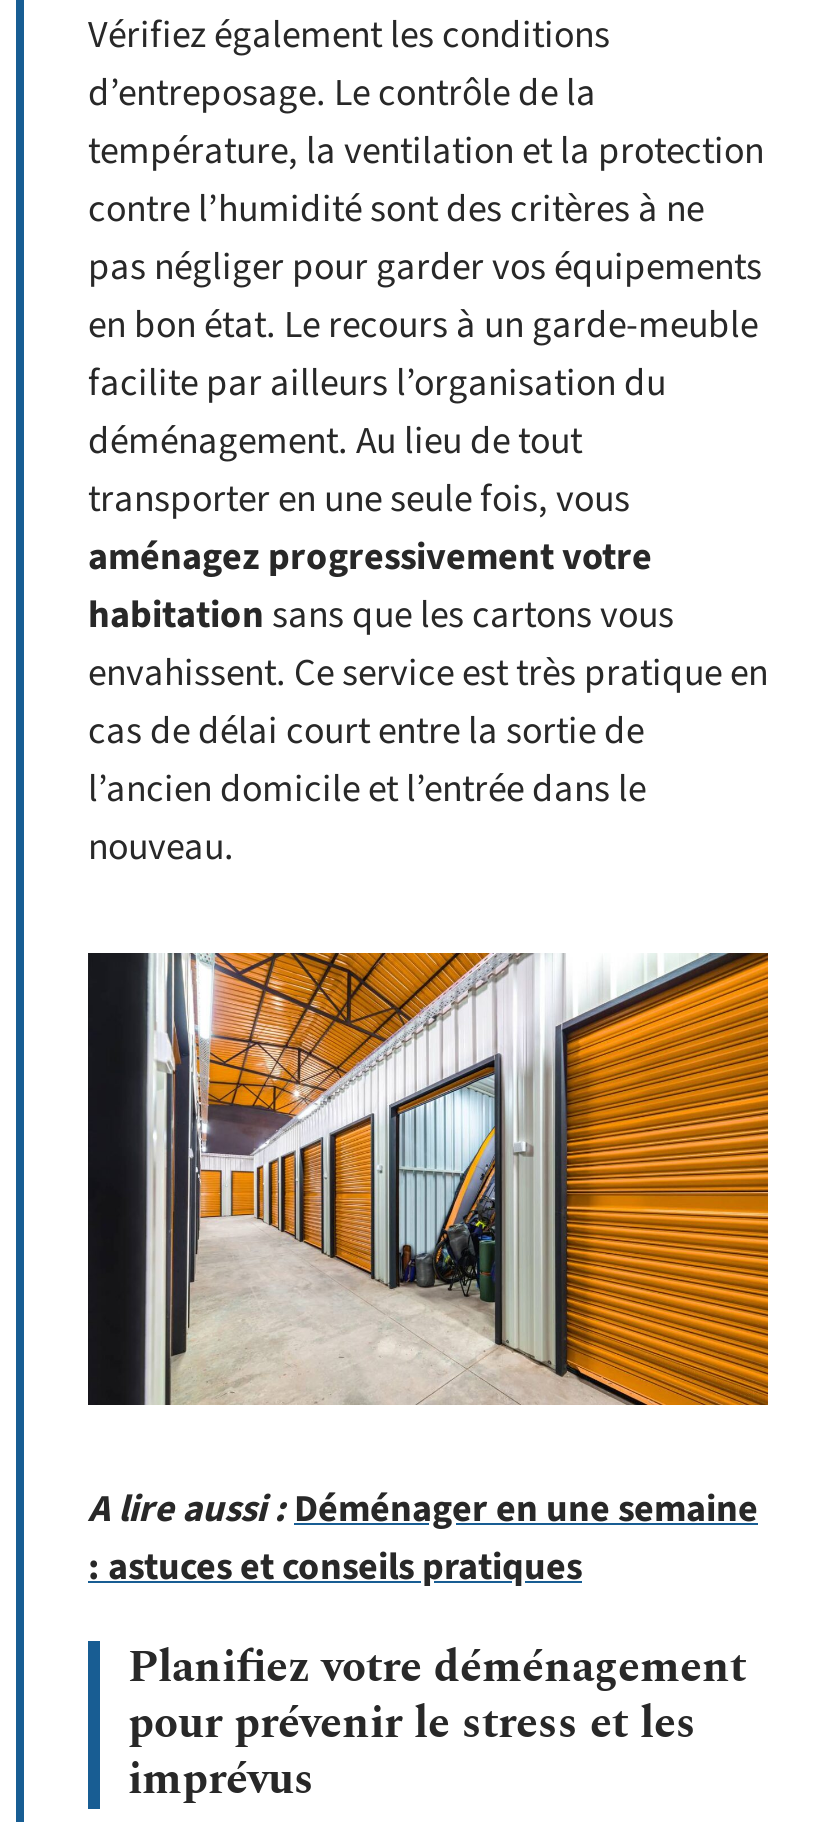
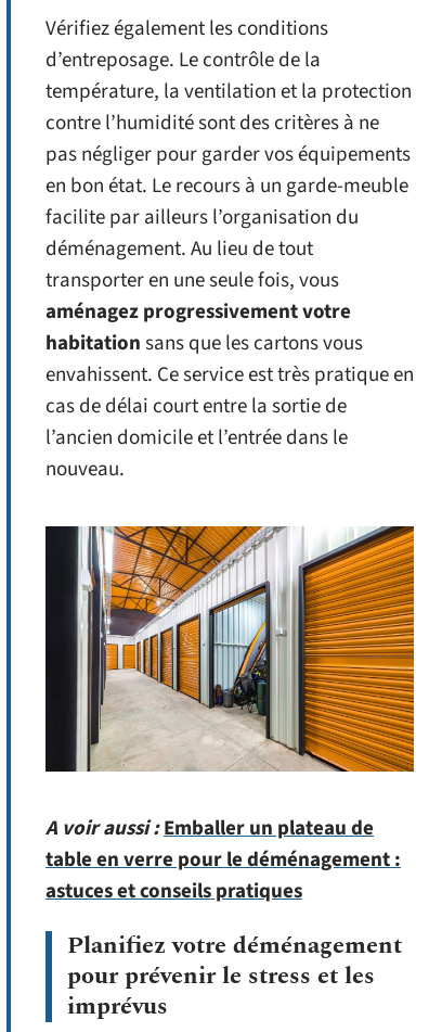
- A lire aussi : Déménager en une semaine
- : astuces et conseils pratiques
+ A voir aussi : Emballer un plateau de
+ table en verre pour le déménagement :
+ astuces et conseils pratiques
